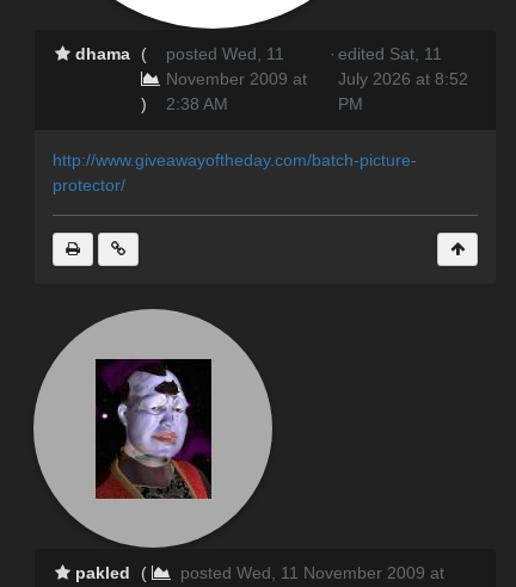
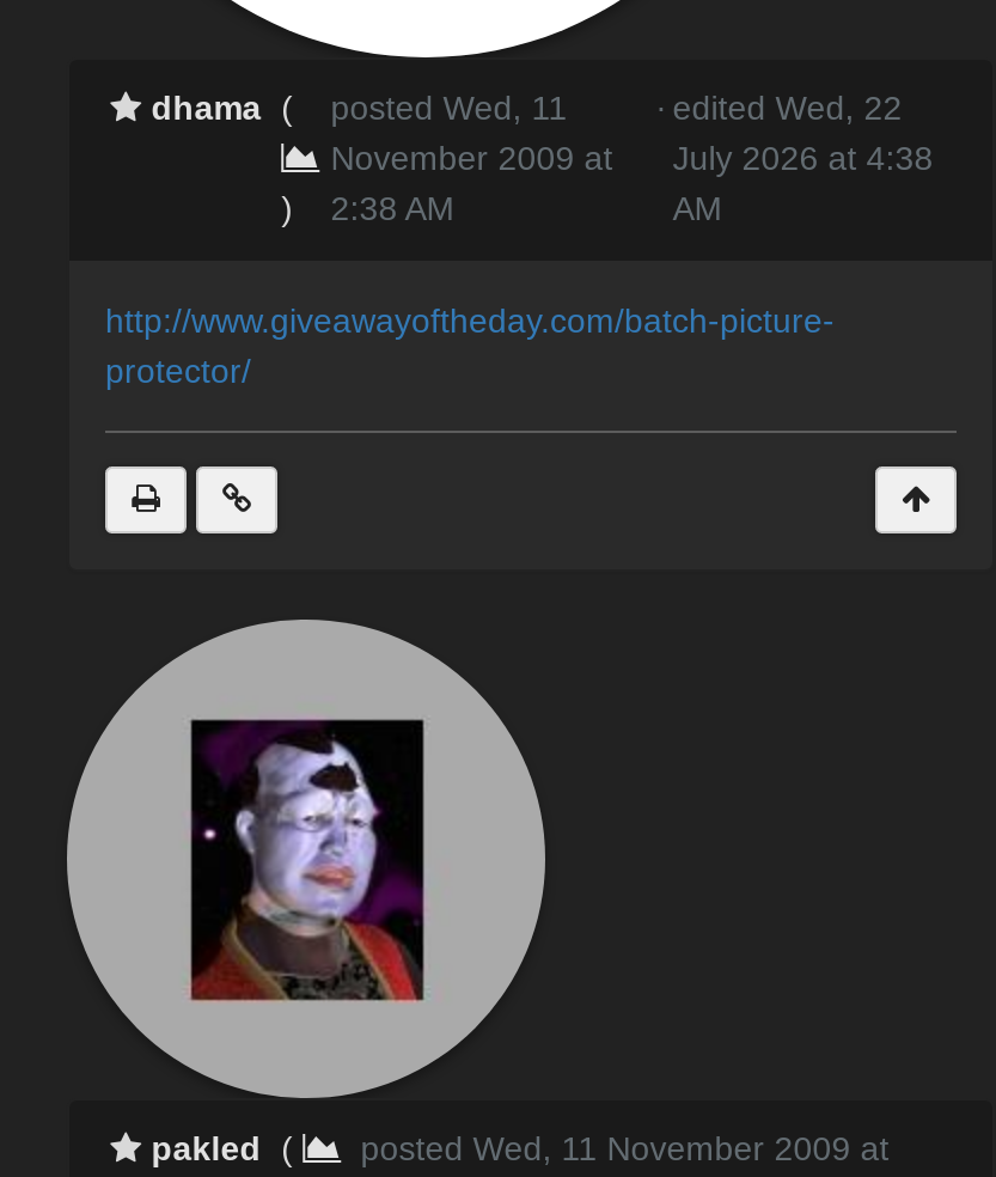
- · edited Sat, 11
- July 2026 at 8:52
- PM
+ · edited Wed, 22
+ July 2026 at 4:38
+ AM
